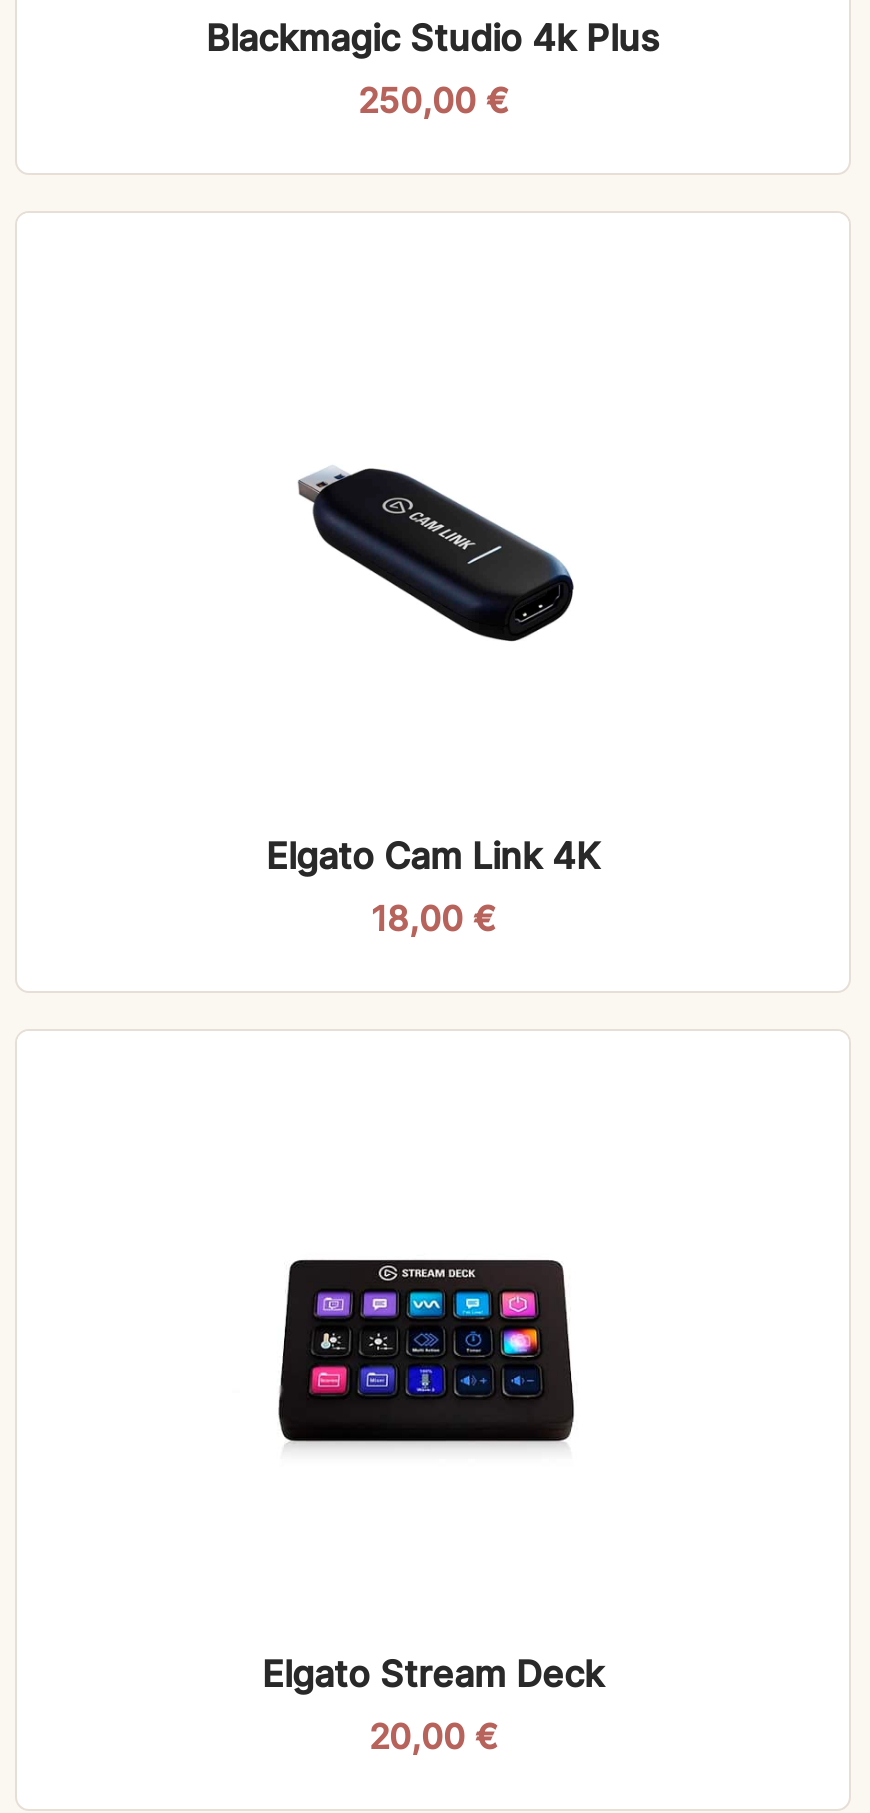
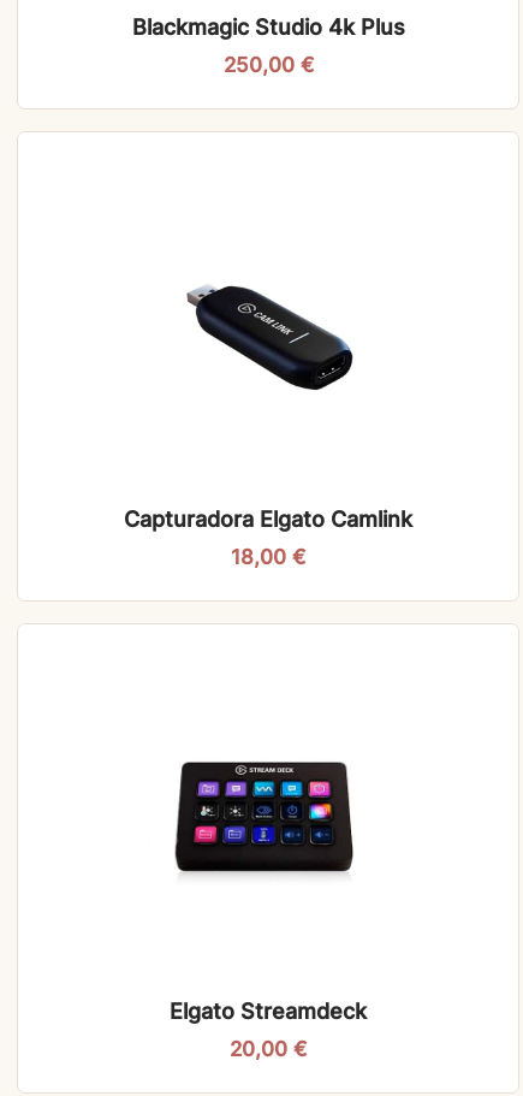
- Elgato Cam Link 4K
+ Capturadora Elgato Camlink

- Elgato Stream Deck
+ Elgato Streamdeck
